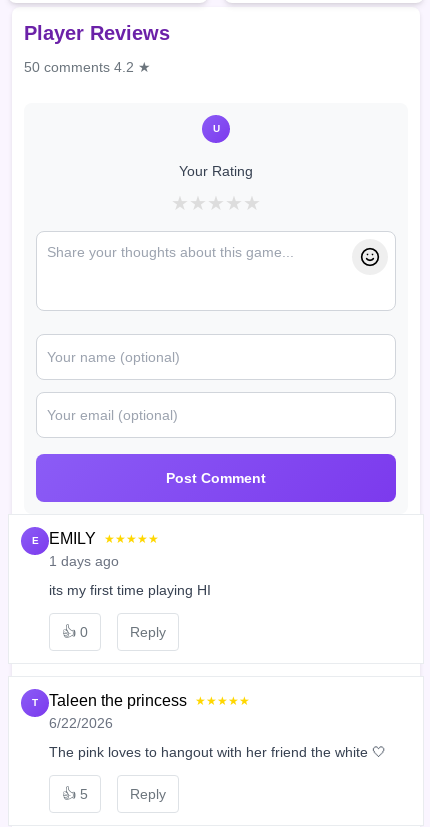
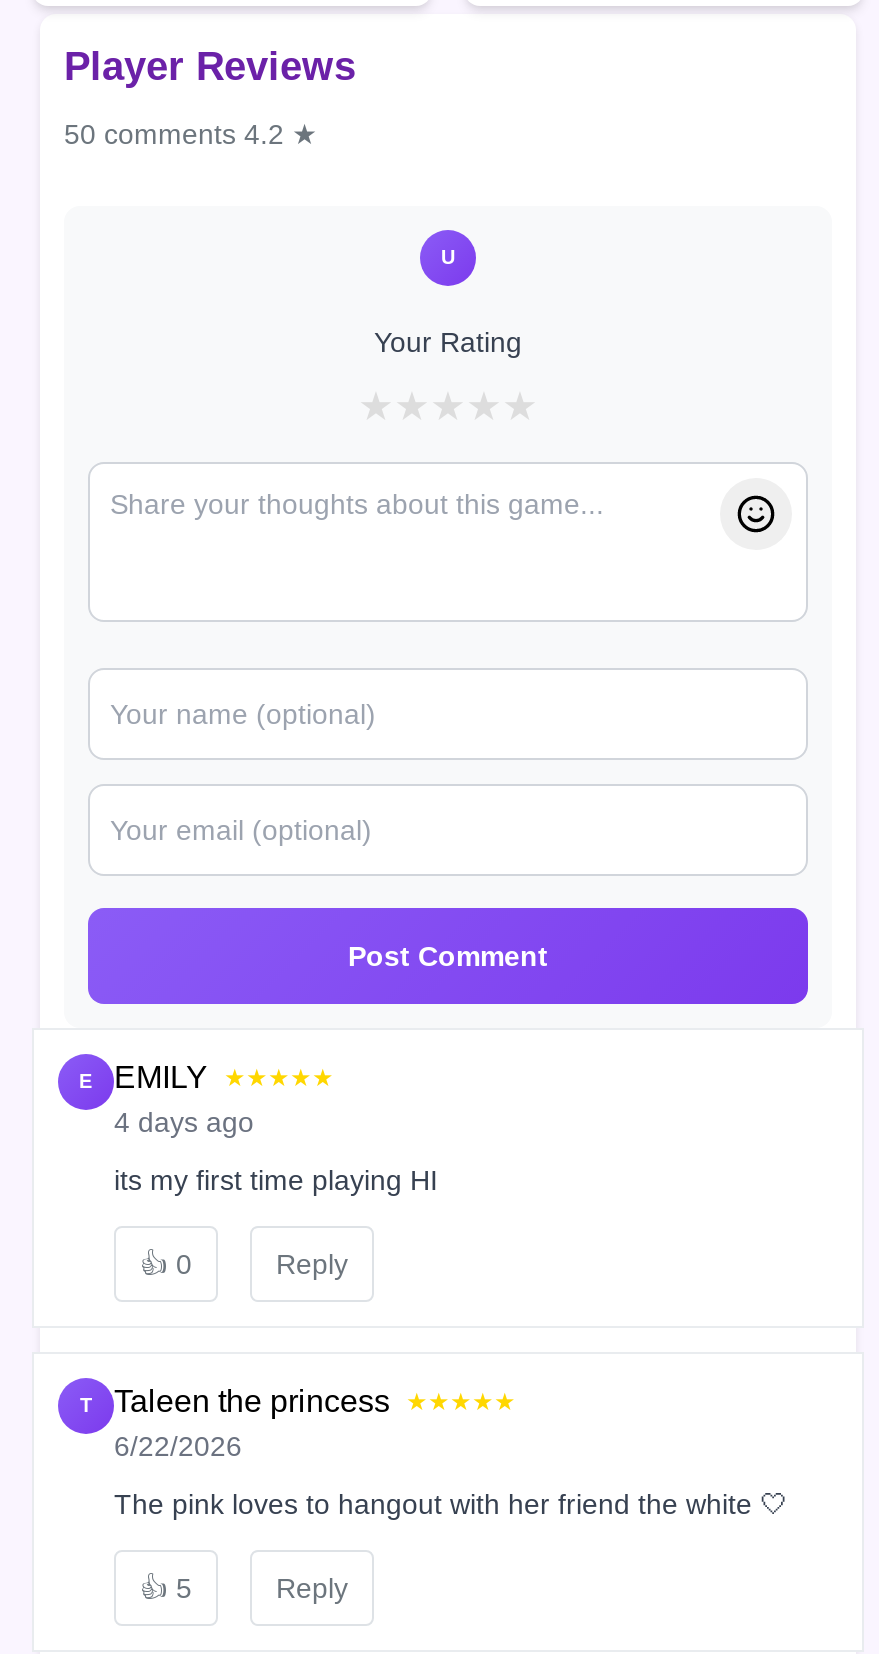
- 1 days ago
+ 4 days ago
